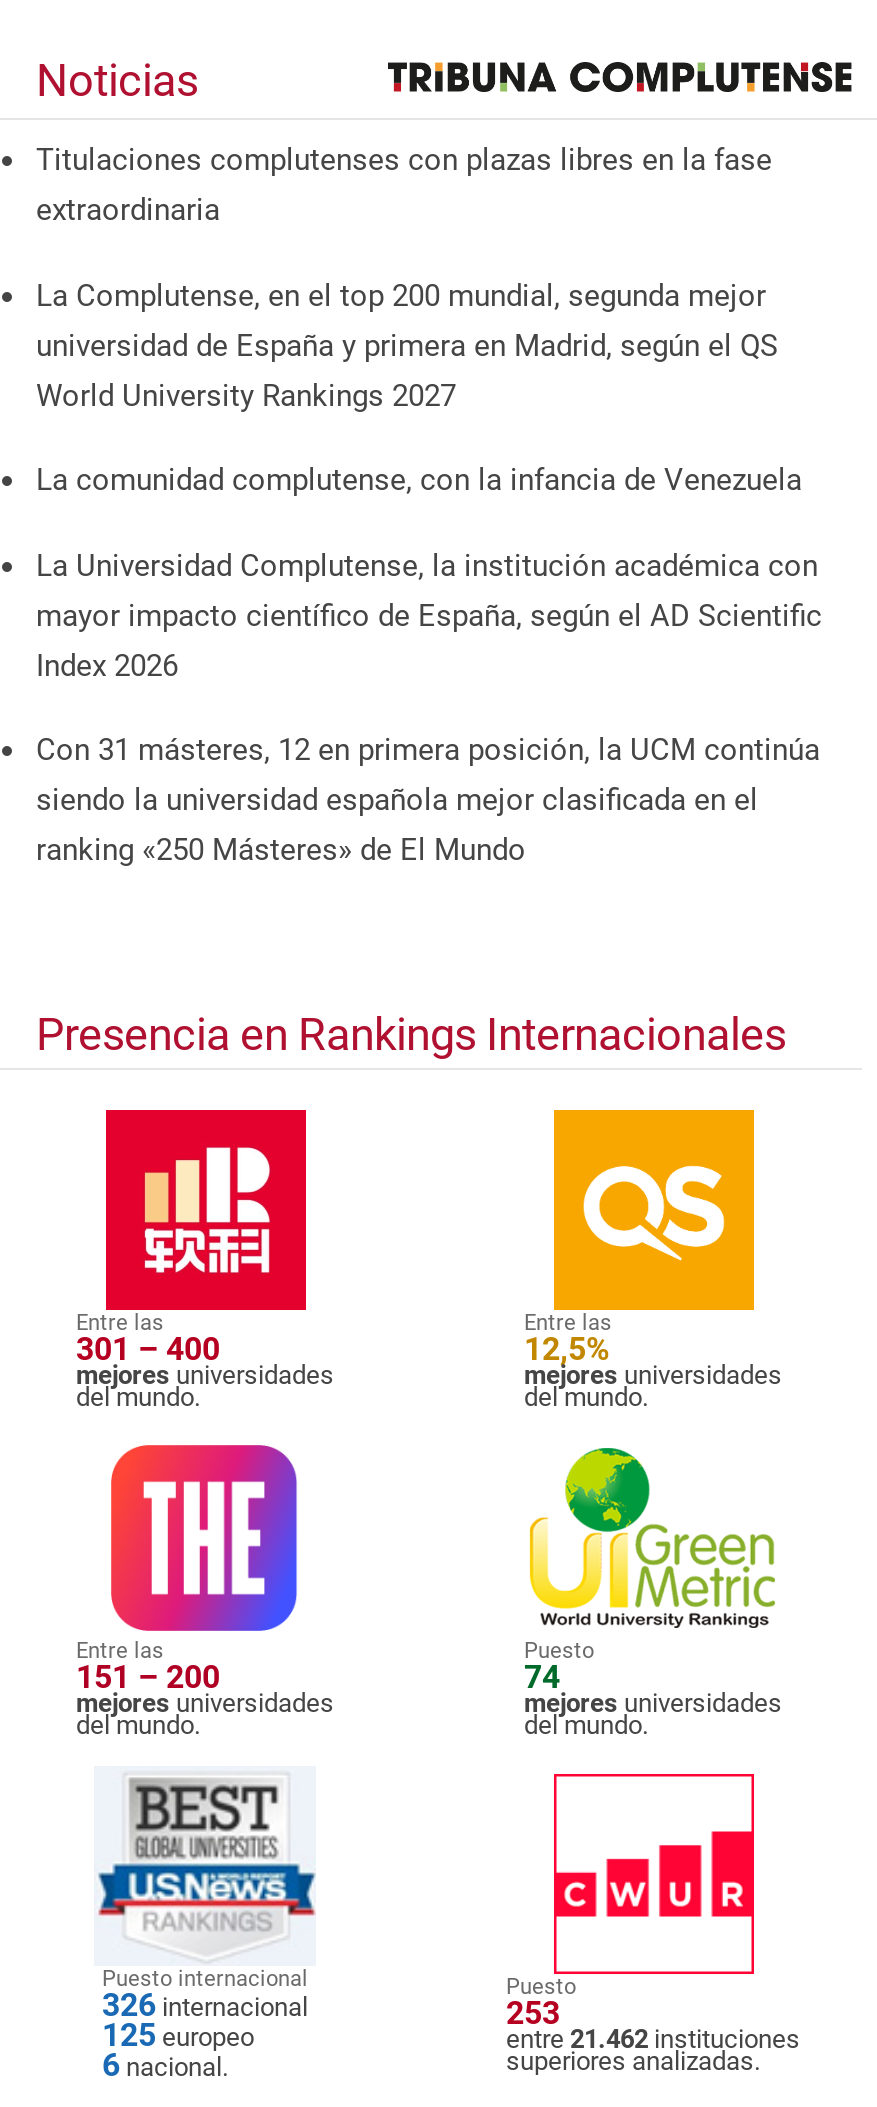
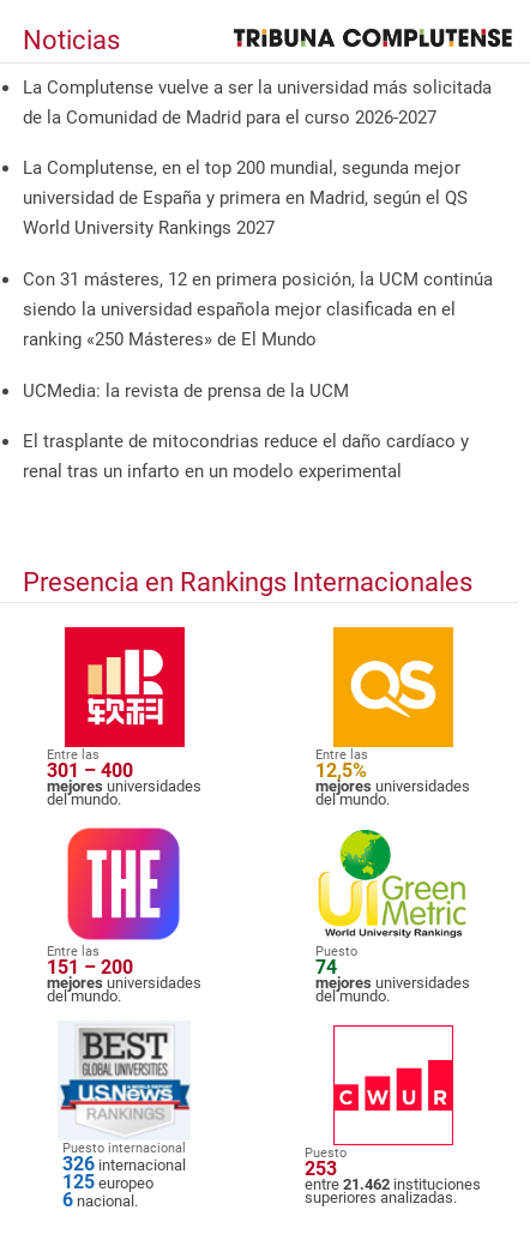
- Titulaciones complutenses con plazas libres en la fase
- extraordinaria
+ La Complutense vuelve a ser la universidad más solicitada
+ de la Comunidad de Madrid para el curso 2026-2027

- La comunidad complutense, con la infancia de Venezuela
- La Universidad Complutense, la institución académica con
- mayor impacto científico de España, según el AD Scientific
- Index 2026

moved up: Con 31 másteres, 12 en primera posición, la UCM continúa | siendo la universidad española mejor clasificada en el | ranking «250 Másteres» de El Mundo

+ UCMedia: la revista de prensa de la UCM
+ El trasplante de mitocondrias reduce el daño cardíaco y
+ renal tras un infarto en un modelo experimental
